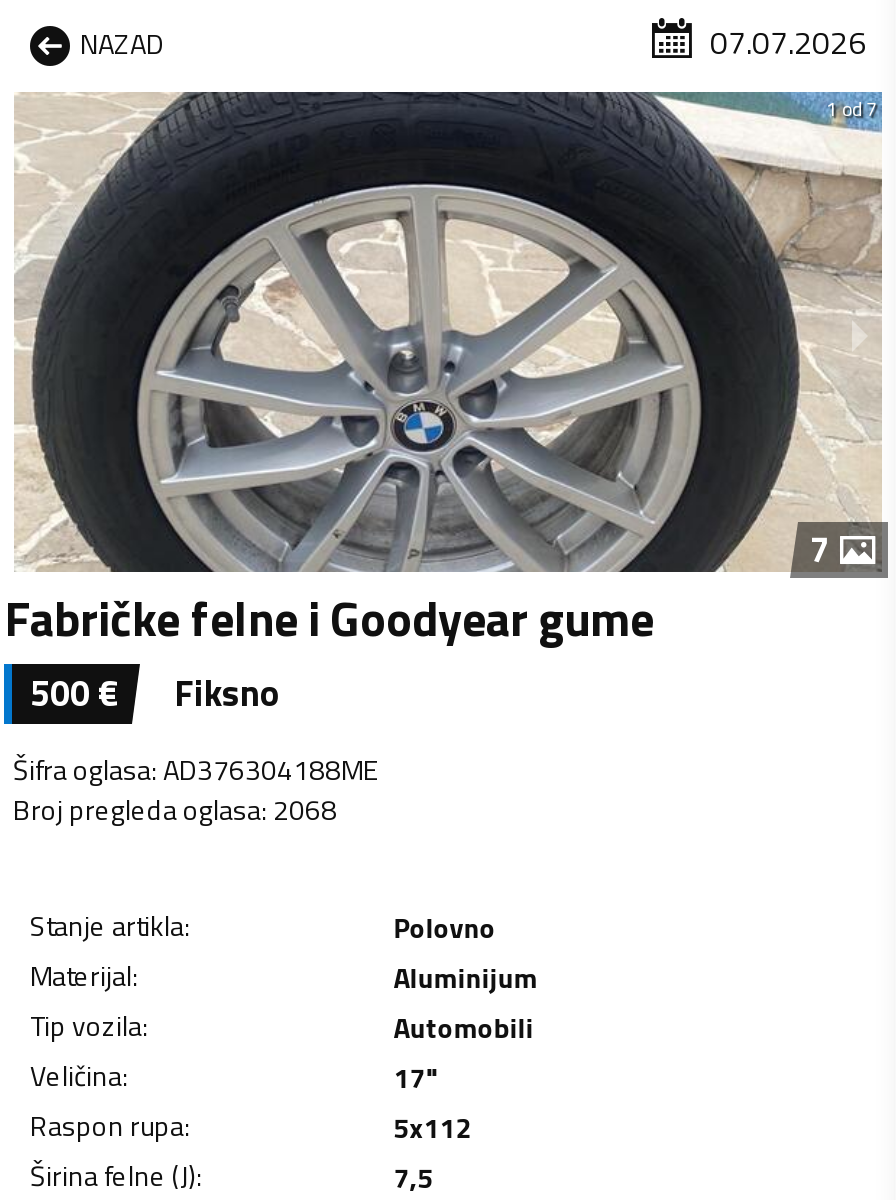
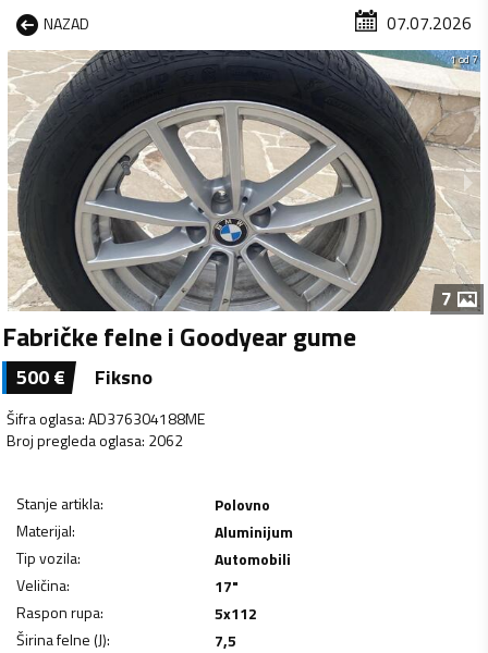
- Broj pregleda oglasa: 2068
+ Broj pregleda oglasa: 2062
